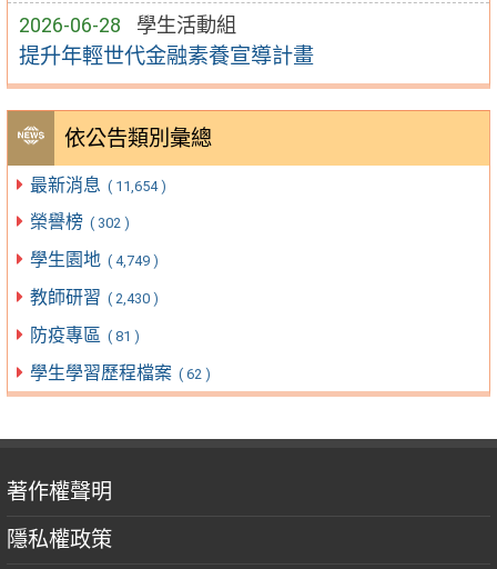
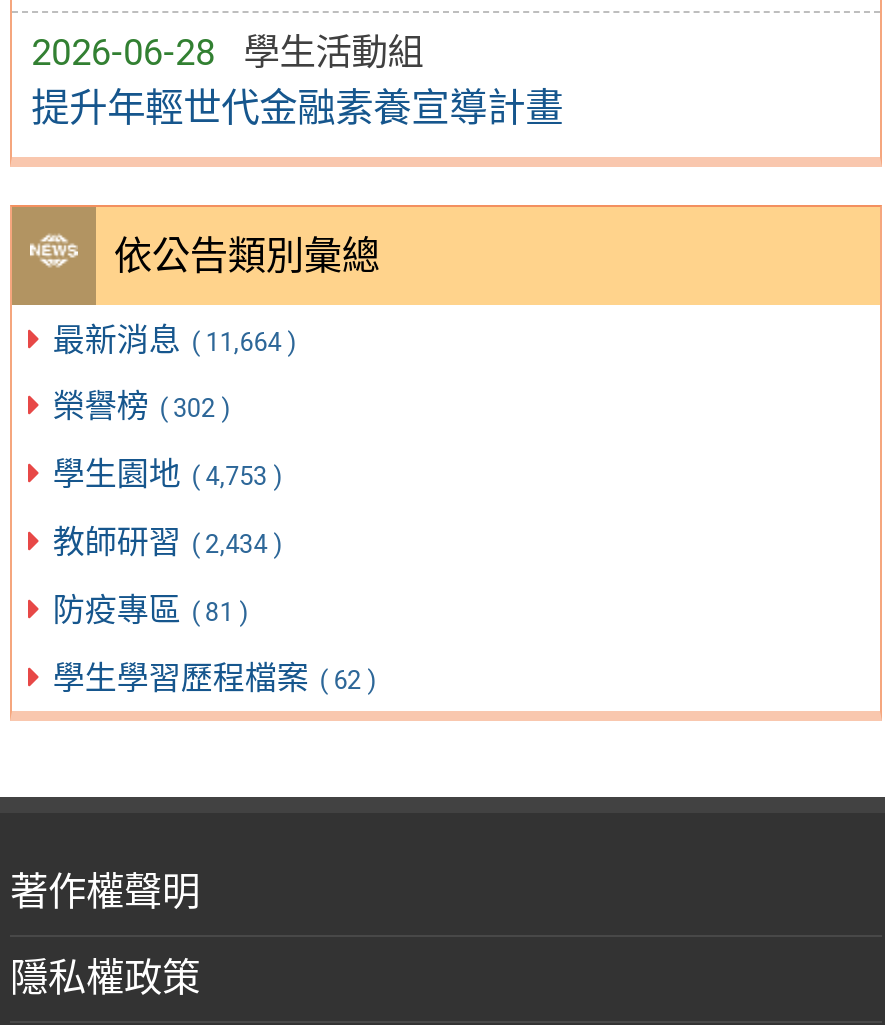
- 最新消息 ( 11,654 )
+ 最新消息 ( 11,664 )

- 學生園地 ( 4,749 )
+ 學生園地 ( 4,753 )

- 教師研習 ( 2,430 )
+ 教師研習 ( 2,434 )
